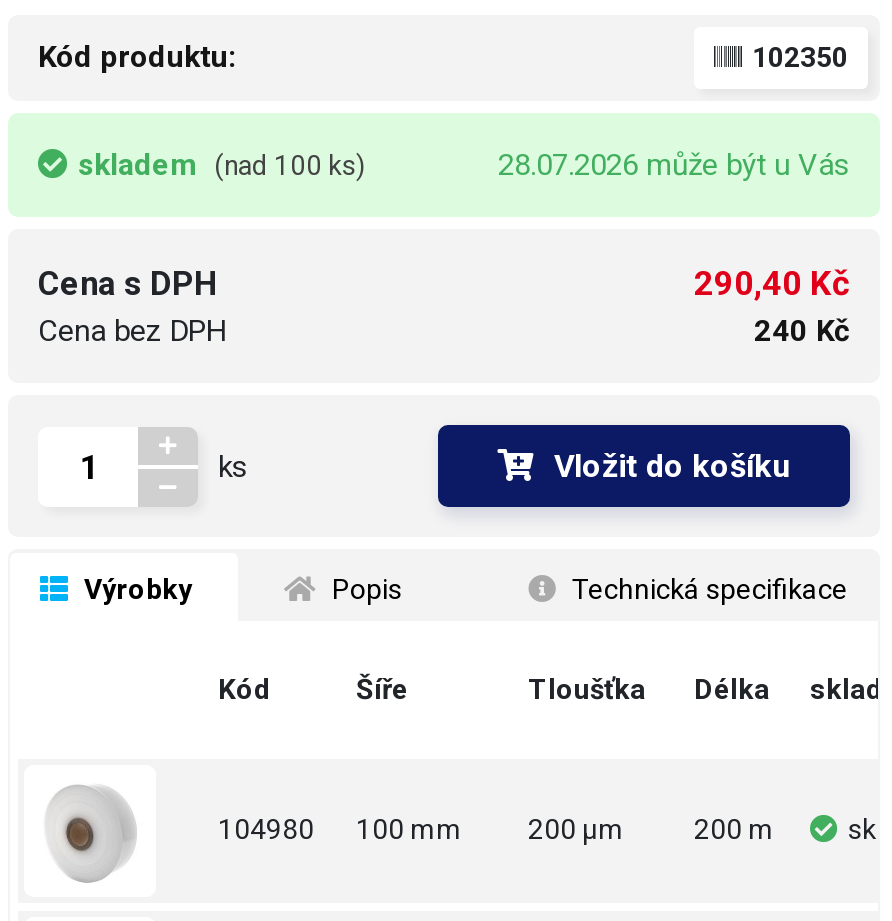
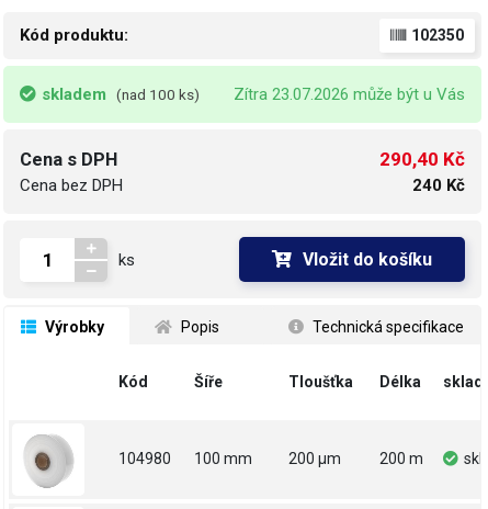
- 28.07.2026 může být u Vás
+ Zítra 23.07.2026 může být u Vás
